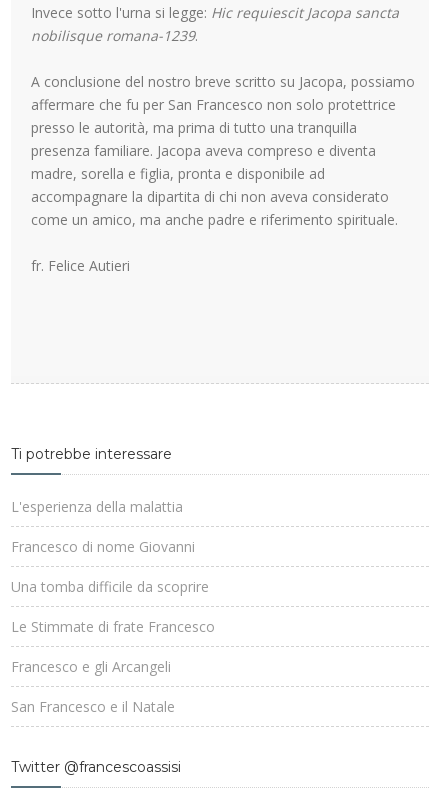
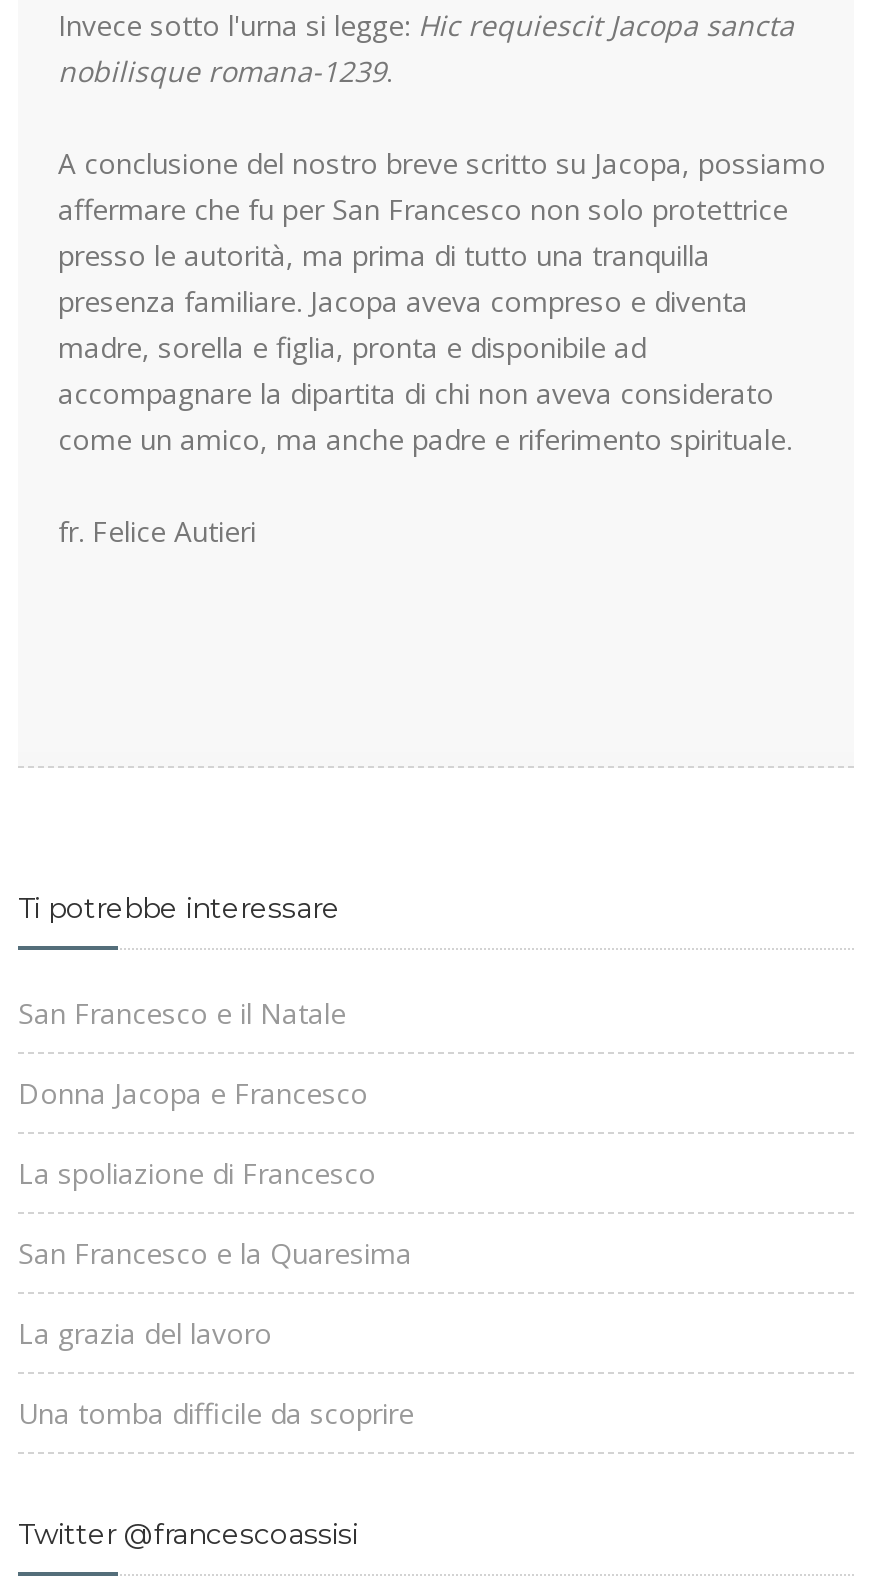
- L'esperienza della malattia
- Francesco di nome Giovanni
+ Donna Jacopa e Francesco
+ La spoliazione di Francesco
+ San Francesco e la Quaresima
+ La grazia del lavoro

moved down: Una tomba difficile da scoprire

- Le Stimmate di frate Francesco
- Francesco e gli Arcangeli

moved up: San Francesco e il Natale
